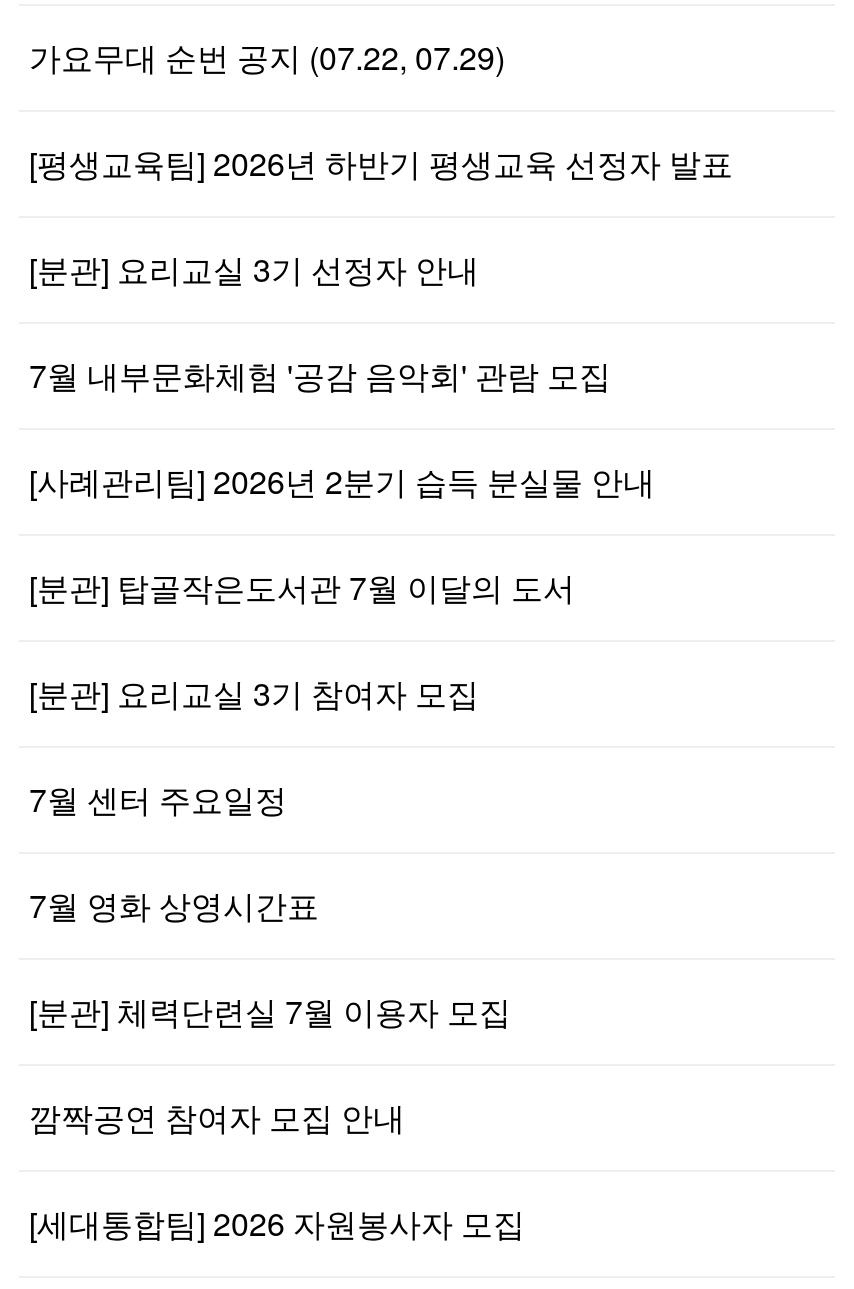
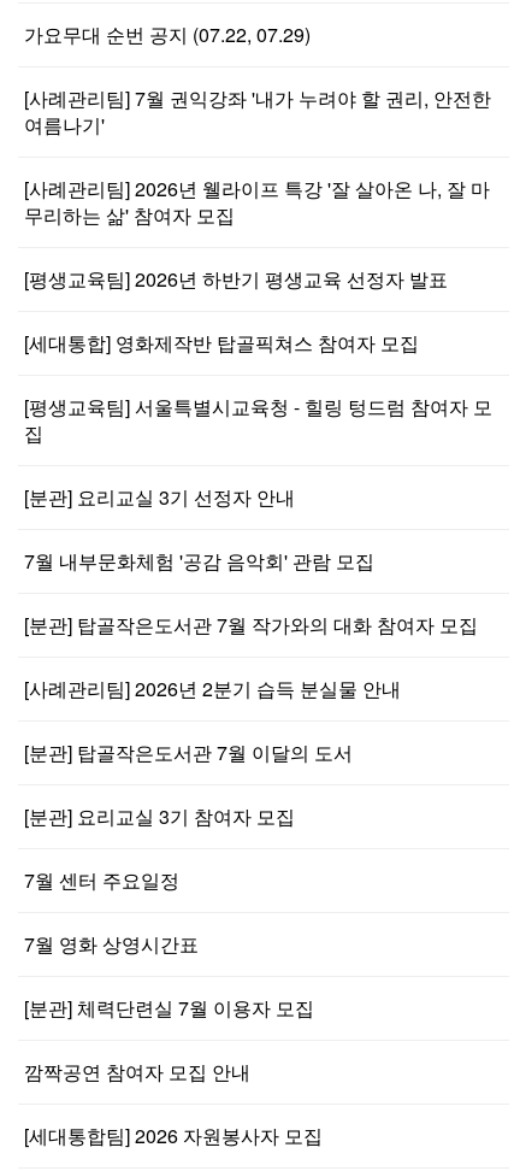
+ [사례관리팀] 7월 권익강좌 '내가 누려야 할 권리, 안전한
+ 여름나기'
+ [사례관리팀] 2026년 웰라이프 특강 '잘 살아온 나, 잘 마
+ 무리하는 삶' 참여자 모집

+ [세대통합] 영화제작반 탑골픽쳐스 참여자 모집
+ [평생교육팀] 서울특별시교육청 - 힐링 텅드럼 참여자 모
+ 집

+ [분관] 탑골작은도서관 7월 작가와의 대화 참여자 모집
